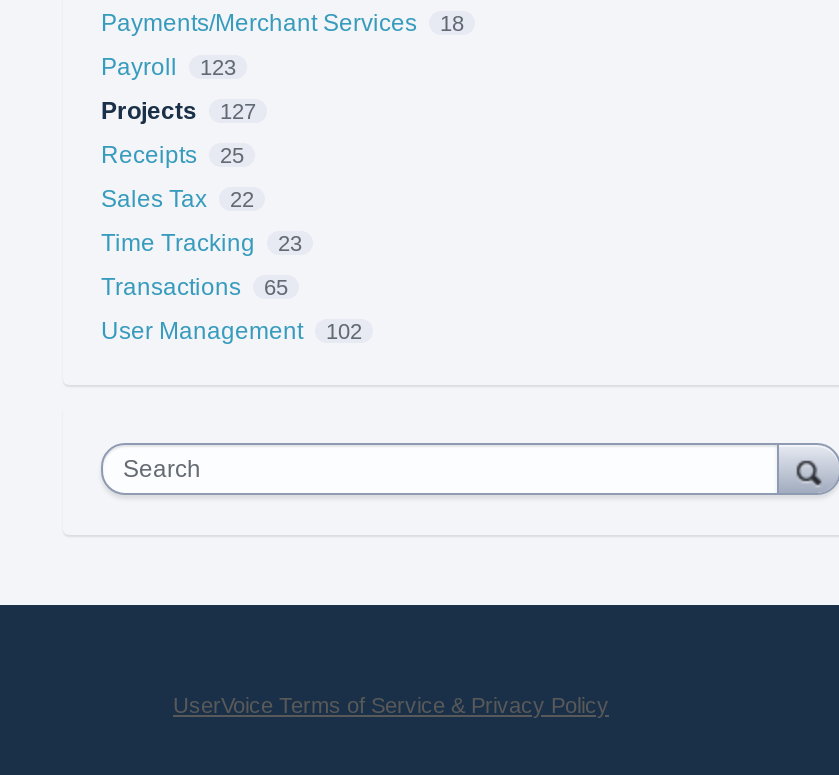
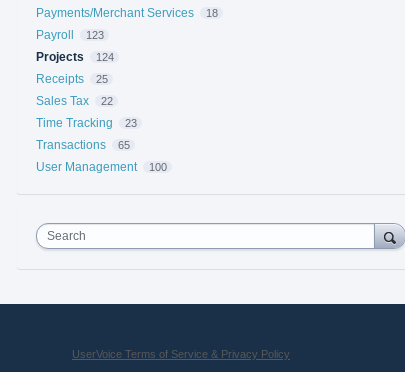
- Projects 127
+ Projects 124

- User Management 102
+ User Management 100
